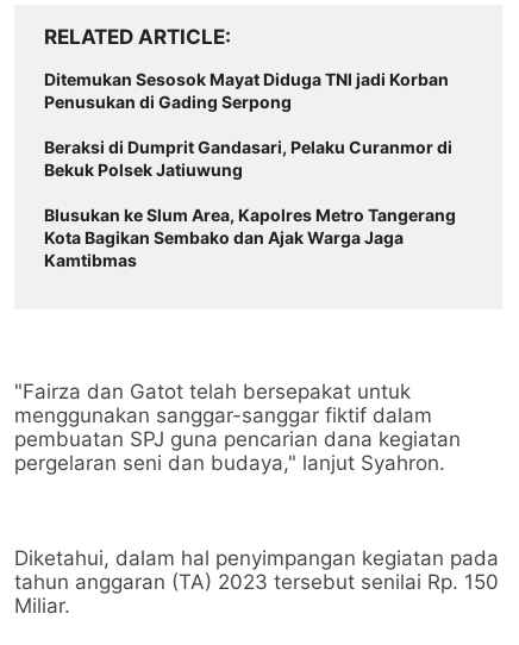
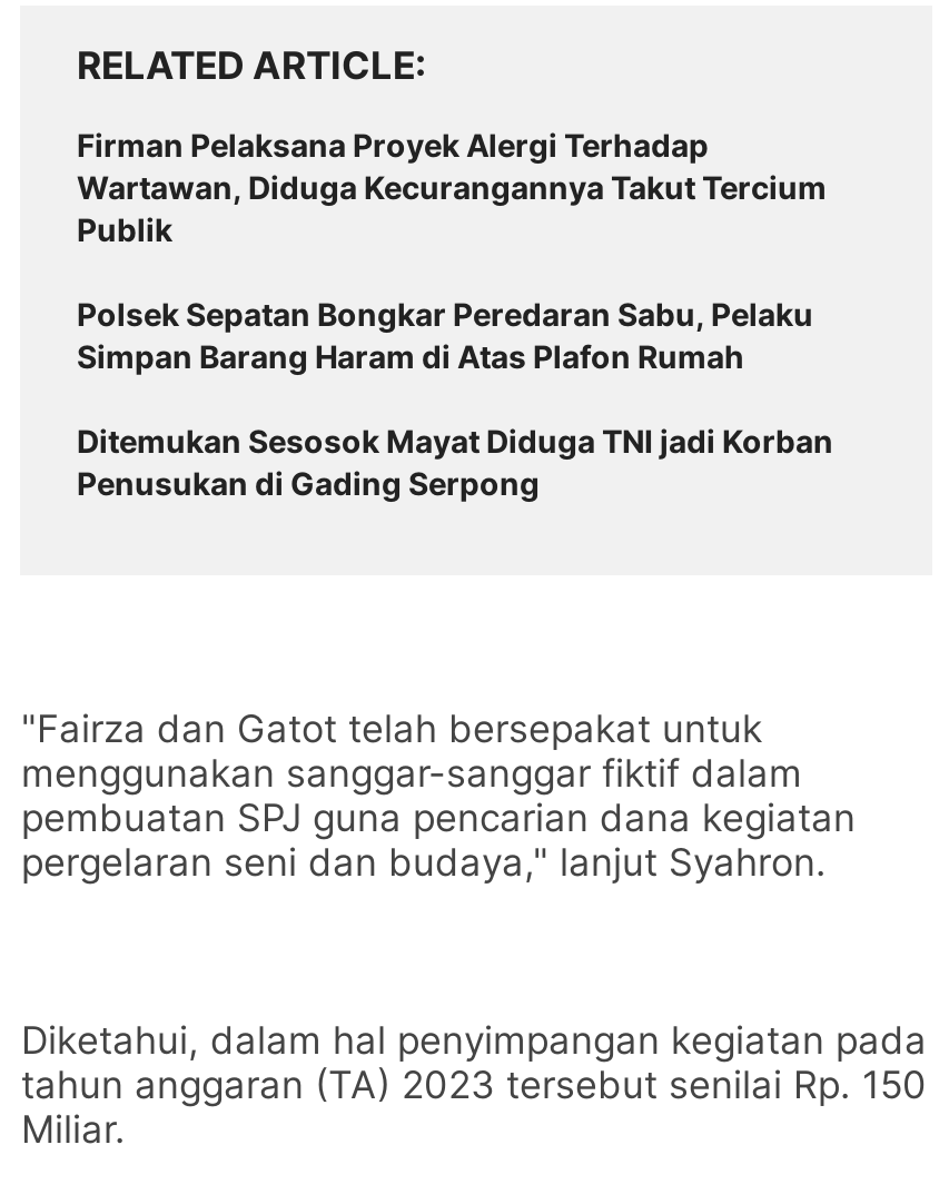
+ Firman Pelaksana Proyek Alergi Terhadap
+ Wartawan, Diduga Kecurangannya Takut Tercium
+ Publik
+ Polsek Sepatan Bongkar Peredaran Sabu, Pelaku
+ Simpan Barang Haram di Atas Plafon Rumah

moved down: Ditemukan Sesosok Mayat Diduga TNI jadi Korban | Penusukan di Gading Serpong

- Beraksi di Dumprit Gandasari, Pelaku Curanmor di
- Bekuk Polsek Jatiuwung
- Blusukan ke Slum Area, Kapolres Metro Tangerang
- Kota Bagikan Sembako dan Ajak Warga Jaga
- Kamtibmas
